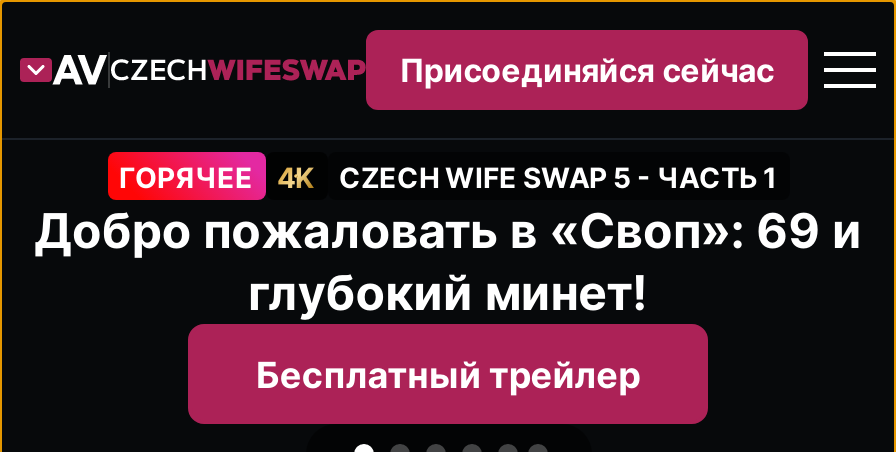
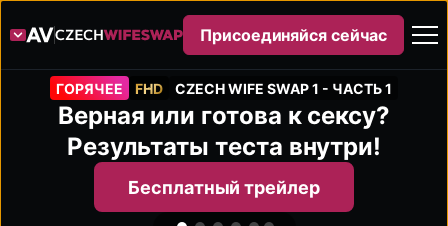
- 4K
- CZECH WIFE SWAP 5 - ЧАСТЬ 1
- Добро пожаловать в «Своп»: 69 и
- глубокий минет!
+ FHD
+ CZECH WIFE SWAP 1 - ЧАСТЬ 1
+ Верная или готова к сексу?
+ Результаты теста внутри!
